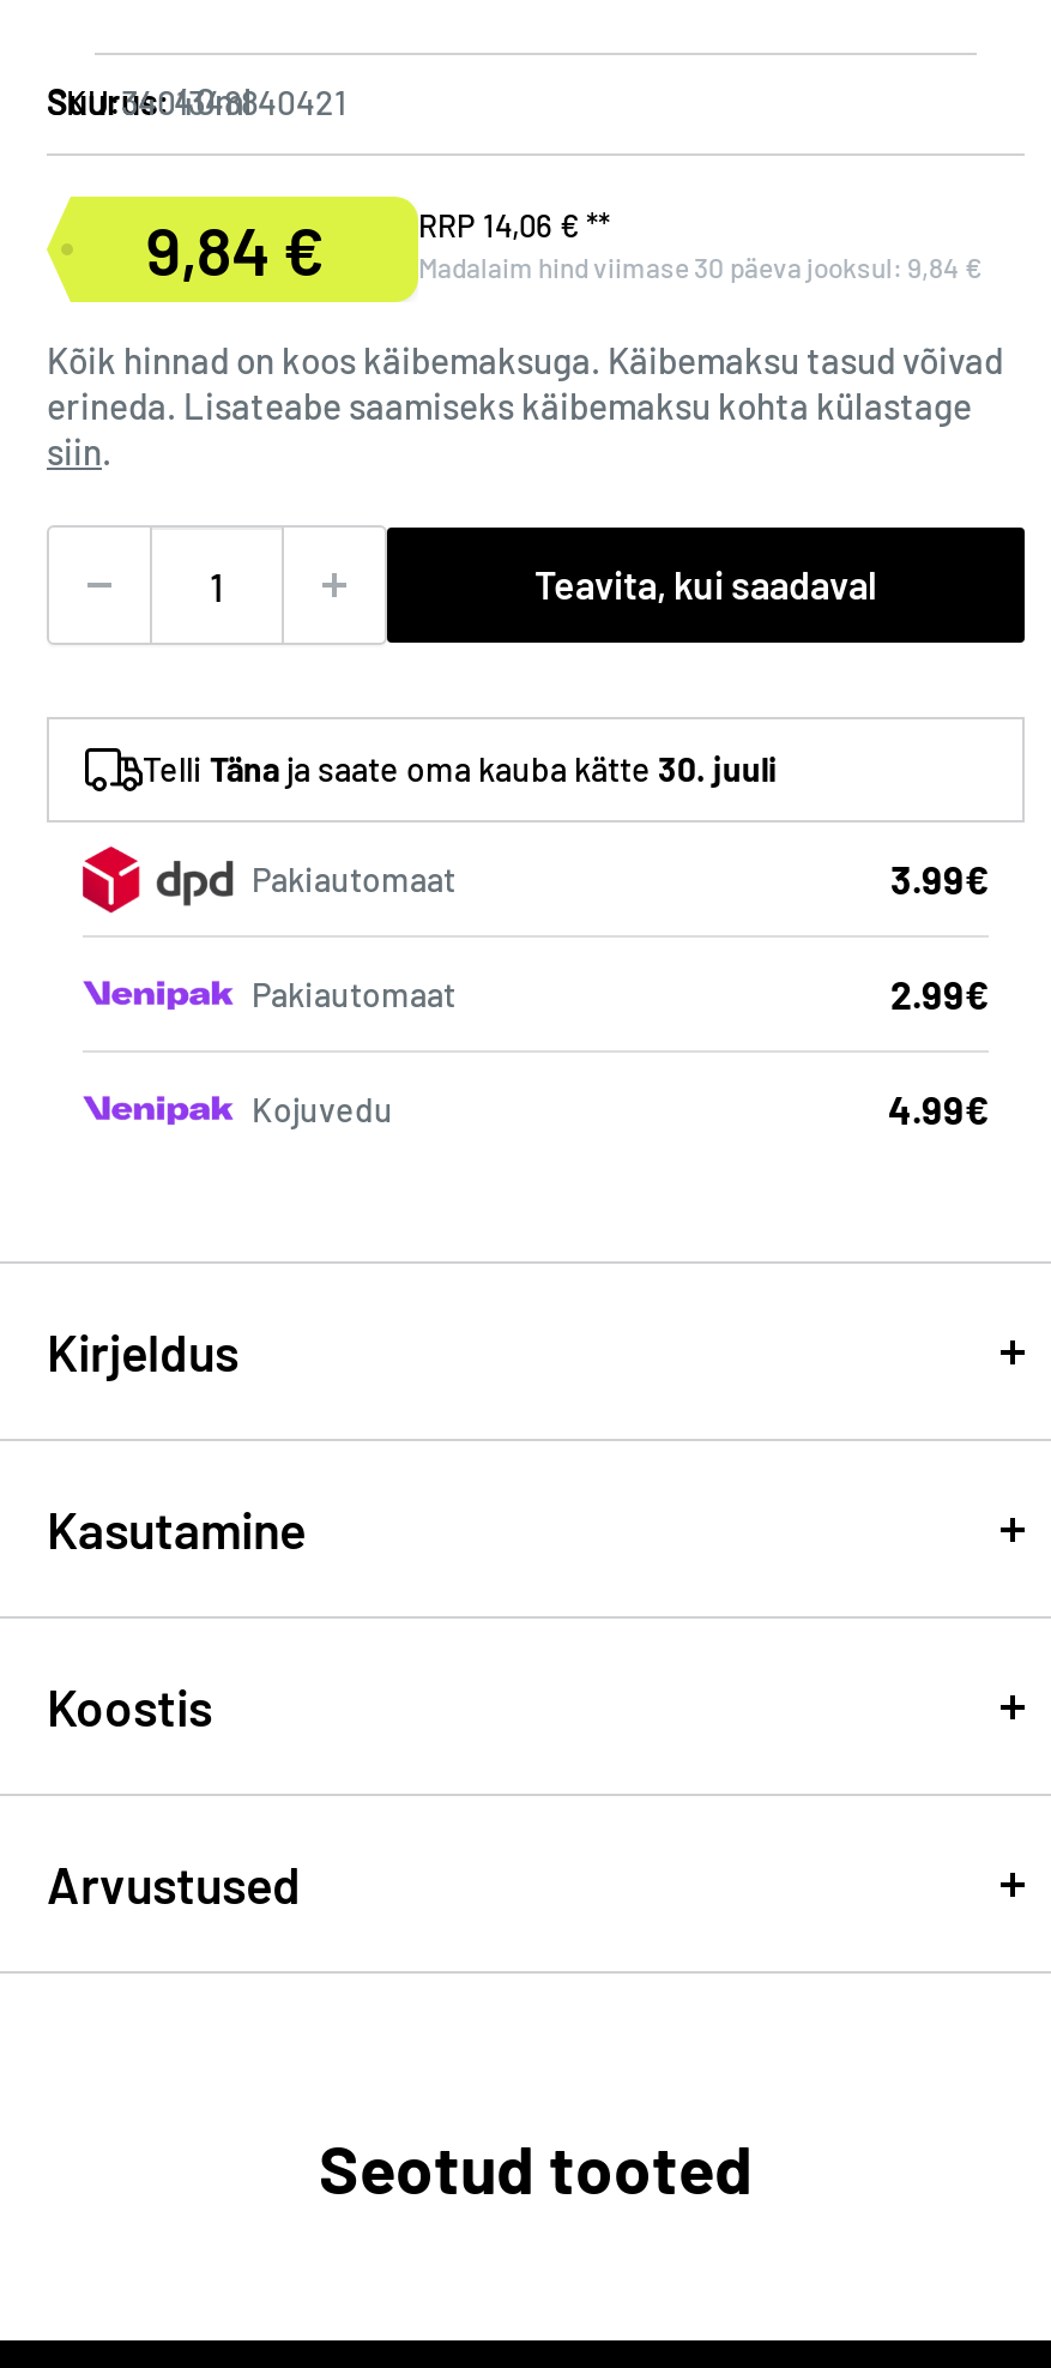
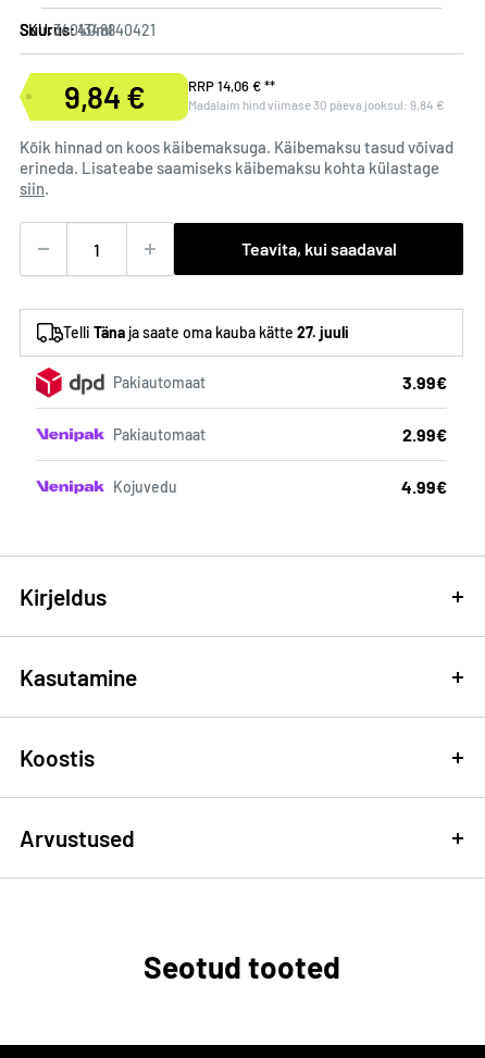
- Telli Täna ja saate oma kauba kätte 30. juuli
+ Telli Täna ja saate oma kauba kätte 27. juuli
